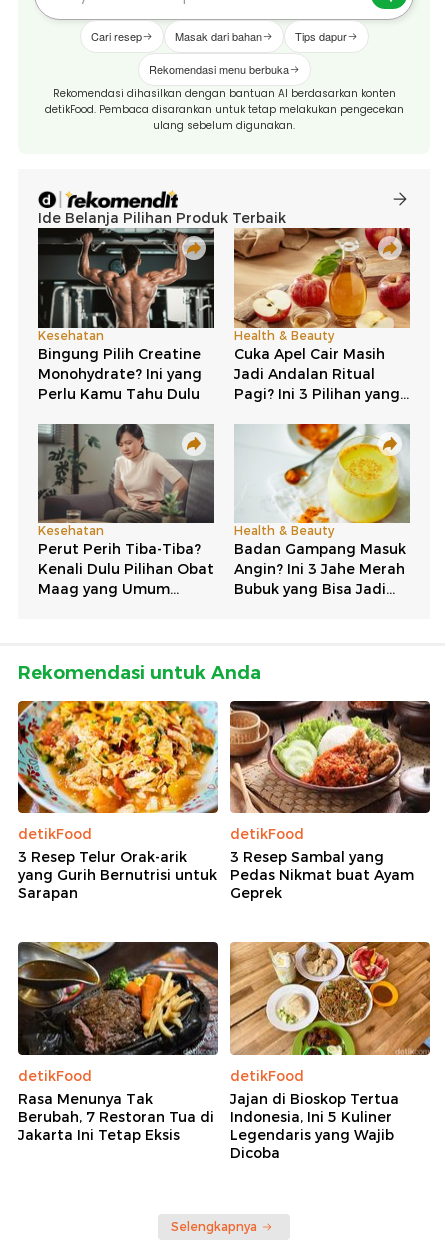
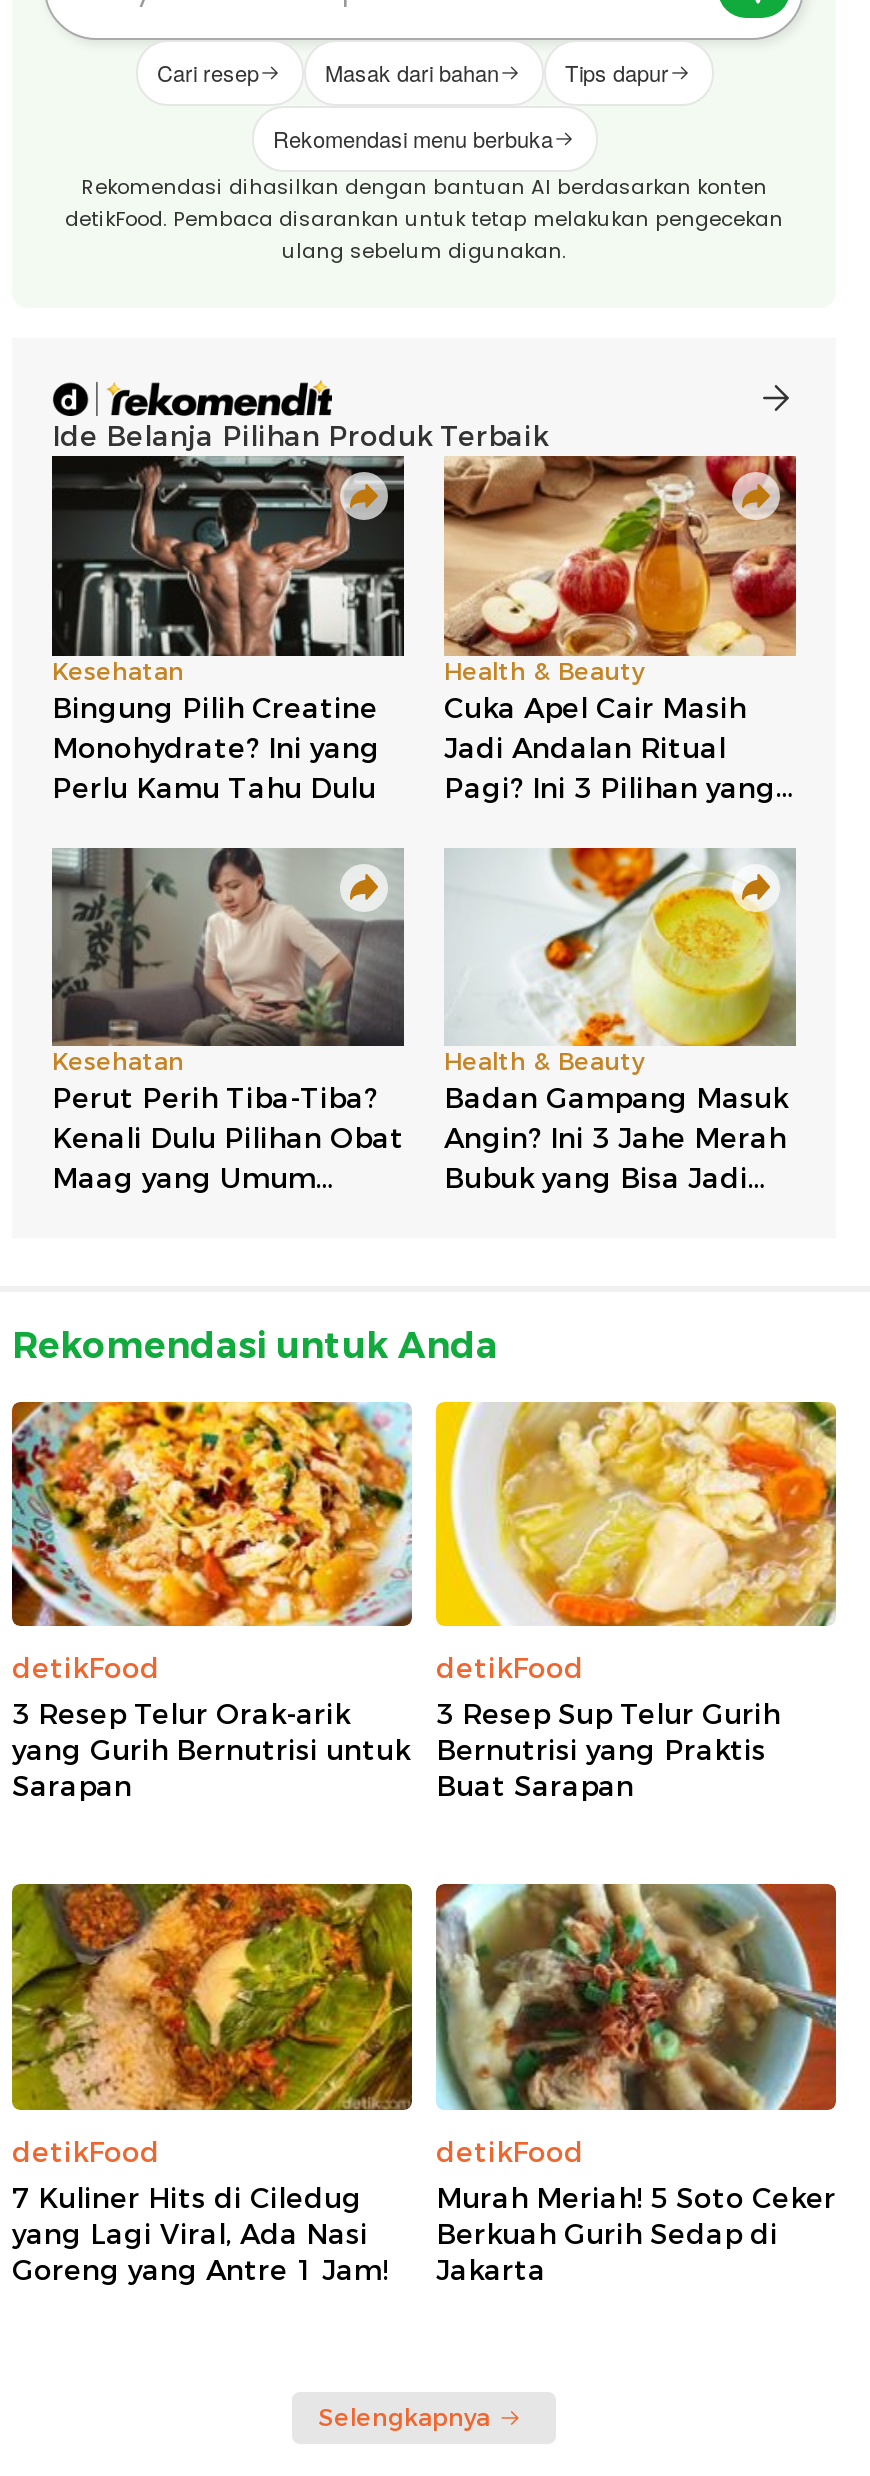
- [image]
- 3 Resep Sambal yang
- Pedas Nikmat buat Ayam
- Geprek
+ [image]
+ 3 Resep Sup Telur Gurih
+ Bernutrisi yang Praktis
+ Buat Sarapan

- [image]
- Rasa Menunya Tak
- Berubah, 7 Restoran Tua di
- Jakarta Ini Tetap Eksis
+ [image]
+ 7 Kuliner Hits di Ciledug
+ yang Lagi Viral, Ada Nasi
+ Goreng yang Antre 1 Jam!

- [image]
- Jajan di Bioskop Tertua
- Indonesia, Ini 5 Kuliner
- Legendaris yang Wajib
- Dicoba
+ [image]
+ Murah Meriah! 5 Soto Ceker
+ Berkuah Gurih Sedap di
+ Jakarta
